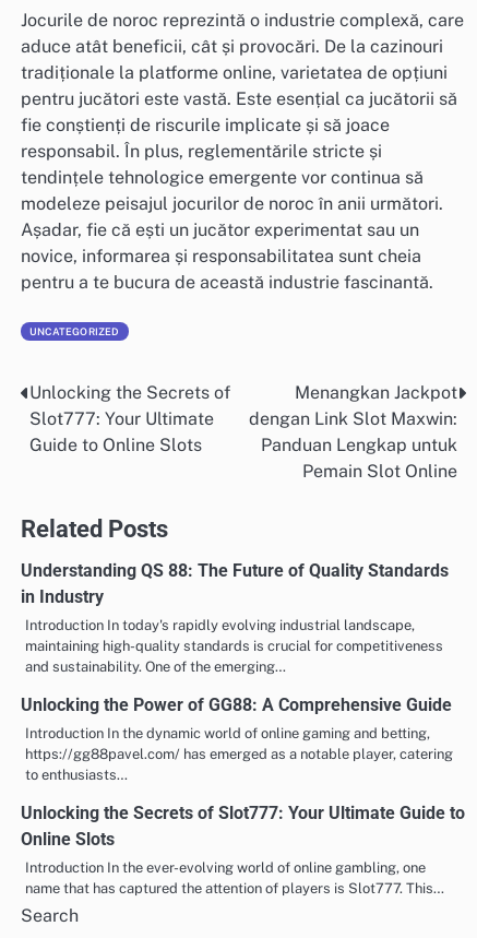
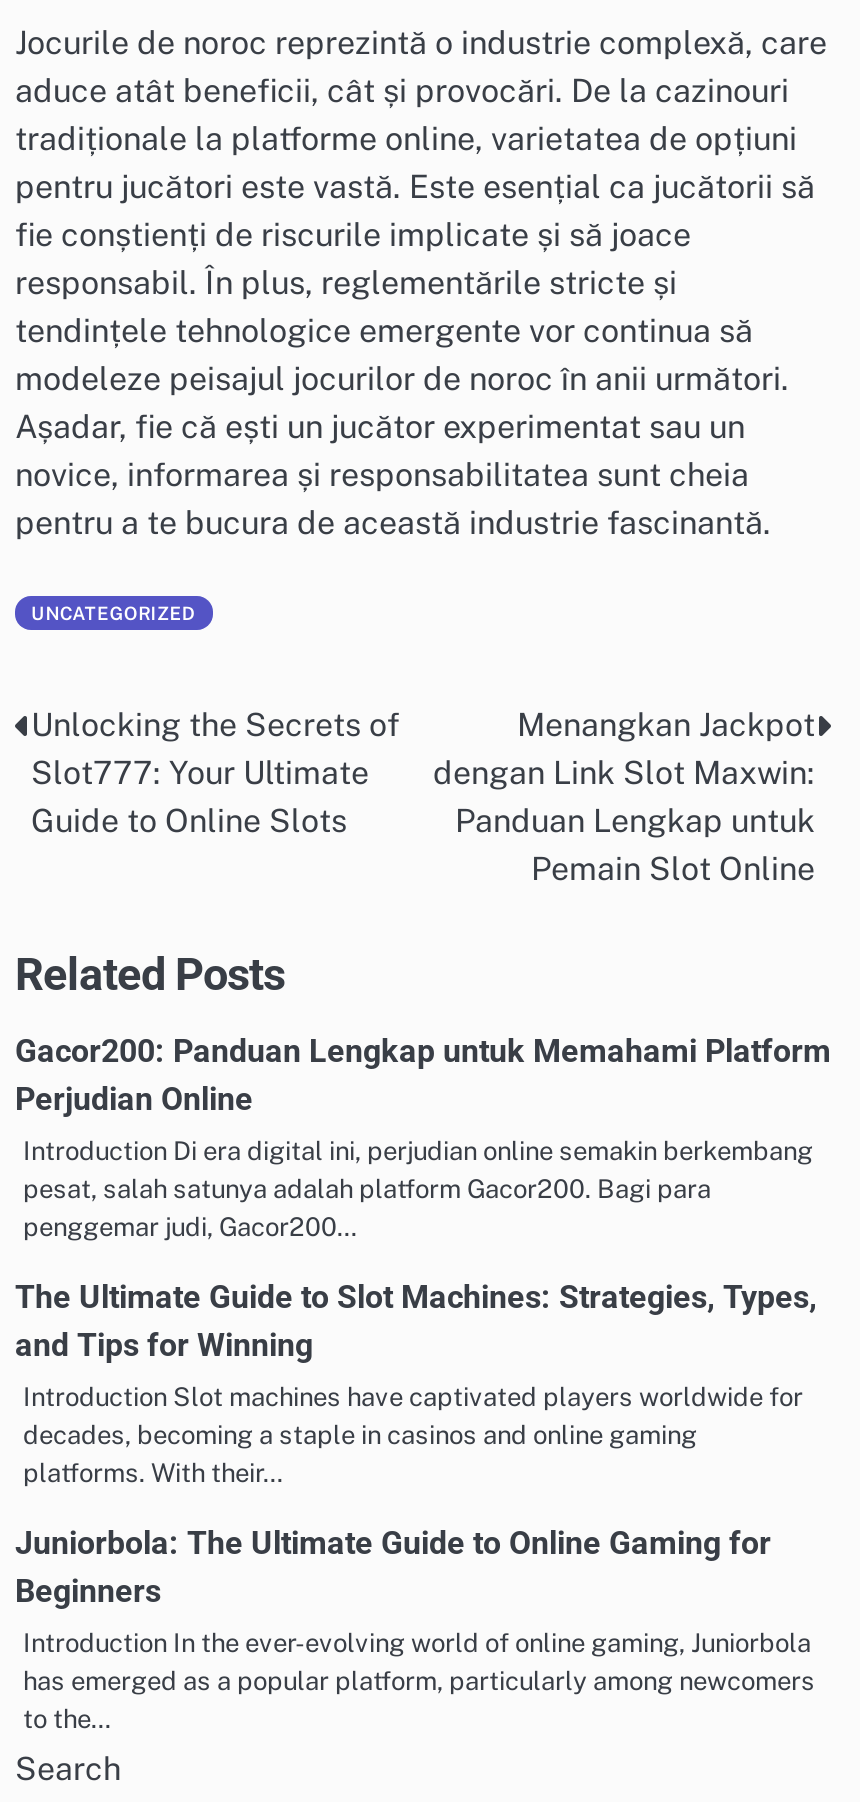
- Understanding QS 88: The Future of Quality Standards
- in Industry
+ Gacor200: Panduan Lengkap untuk Memahami Platform
+ Perjudian Online

- Introduction In today's rapidly evolving industrial landscape,
- maintaining high-quality standards is crucial for competitiveness
- and sustainability. One of the emerging…
+ Introduction Di era digital ini, perjudian online semakin berkembang
+ pesat, salah satunya adalah platform Gacor200. Bagi para
+ penggemar judi, Gacor200…

- Unlocking the Power of GG88: A Comprehensive Guide
+ The Ultimate Guide to Slot Machines: Strategies, Types,
+ and Tips for Winning

- Introduction In the dynamic world of online gaming and betting,
- https://gg88pavel.com/ has emerged as a notable player, catering
- to enthusiasts…
+ Introduction Slot machines have captivated players worldwide for
+ decades, becoming a staple in casinos and online gaming
+ platforms. With their…

- Unlocking the Secrets of Slot777: Your Ultimate Guide to
- Online Slots
+ Juniorbola: The Ultimate Guide to Online Gaming for
+ Beginners

- Introduction In the ever-evolving world of online gambling, one
- name that has captured the attention of players is Slot777. This…
+ Introduction In the ever-evolving world of online gaming, Juniorbola
+ has emerged as a popular platform, particularly among newcomers
+ to the…
